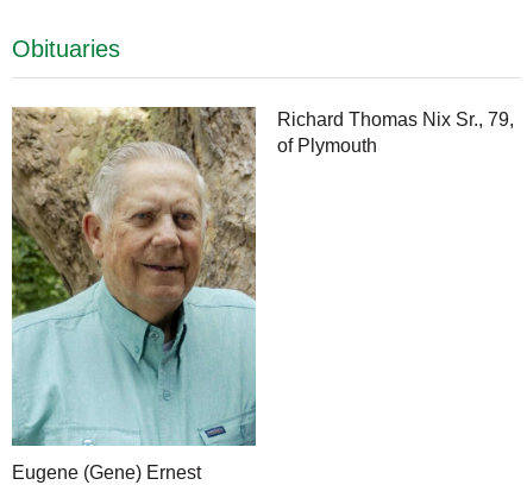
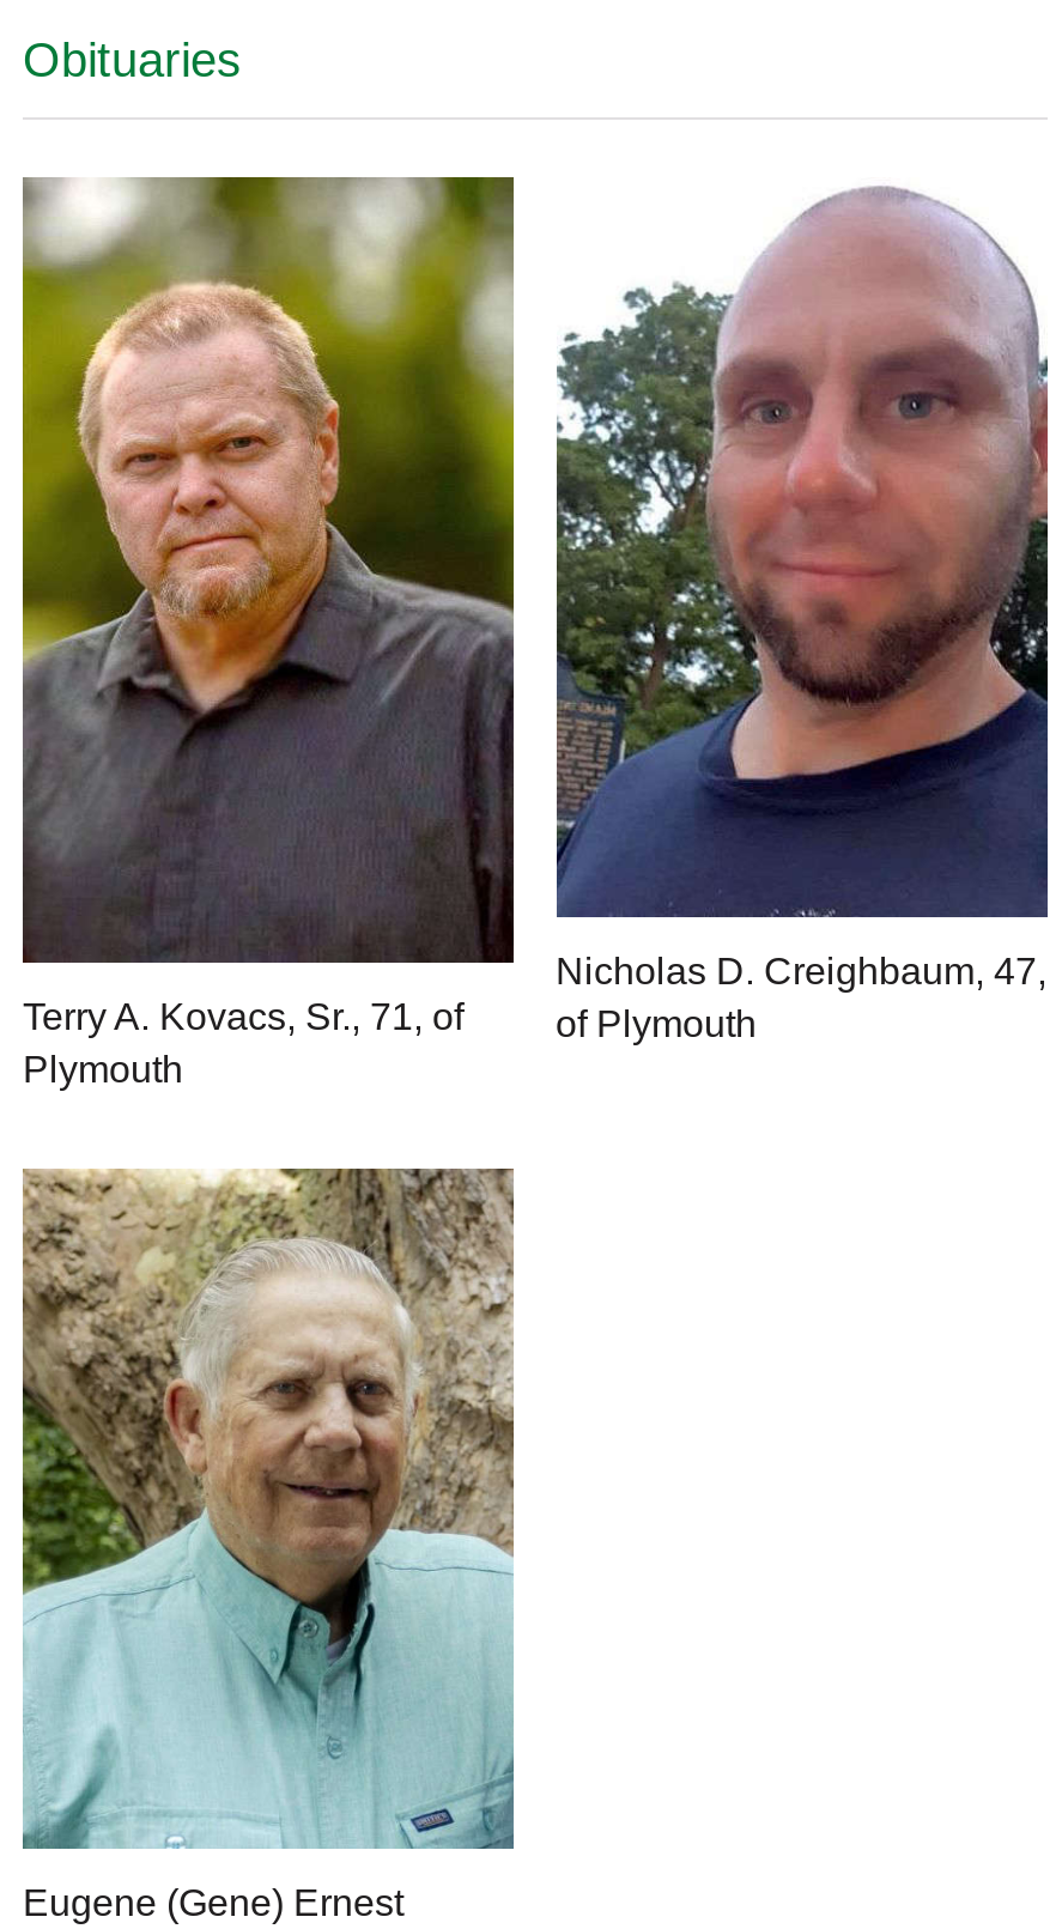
+ [image]
+ Terry A. Kovacs, Sr., 71, of
+ Plymouth

+ [image]
+ Nicholas D. Creighbaum, 47,
+ of Plymouth

- Richard Thomas Nix Sr., 79,
- of Plymouth
